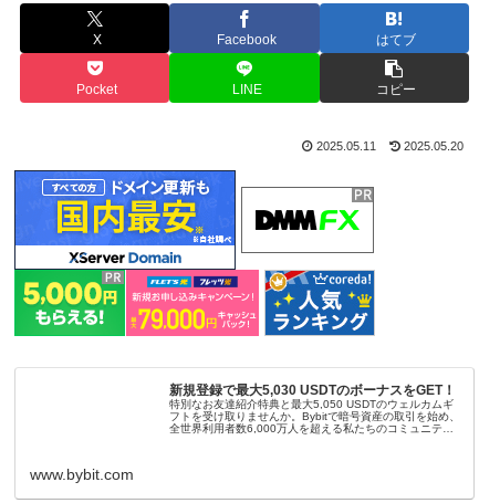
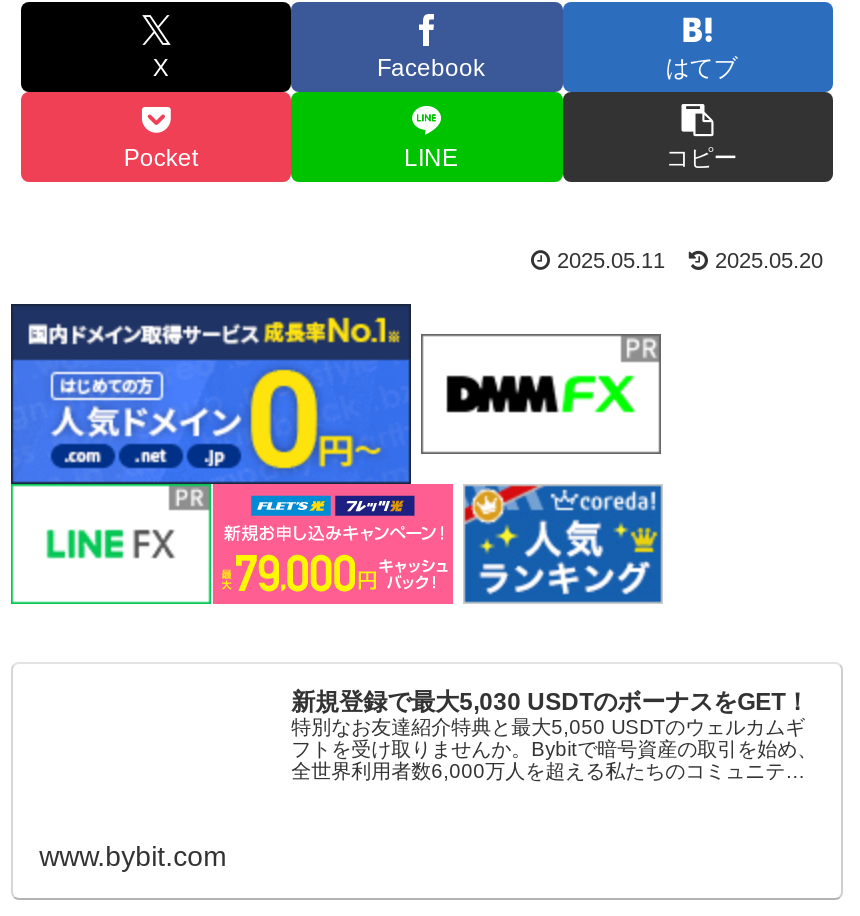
- [image]
+ [image]
